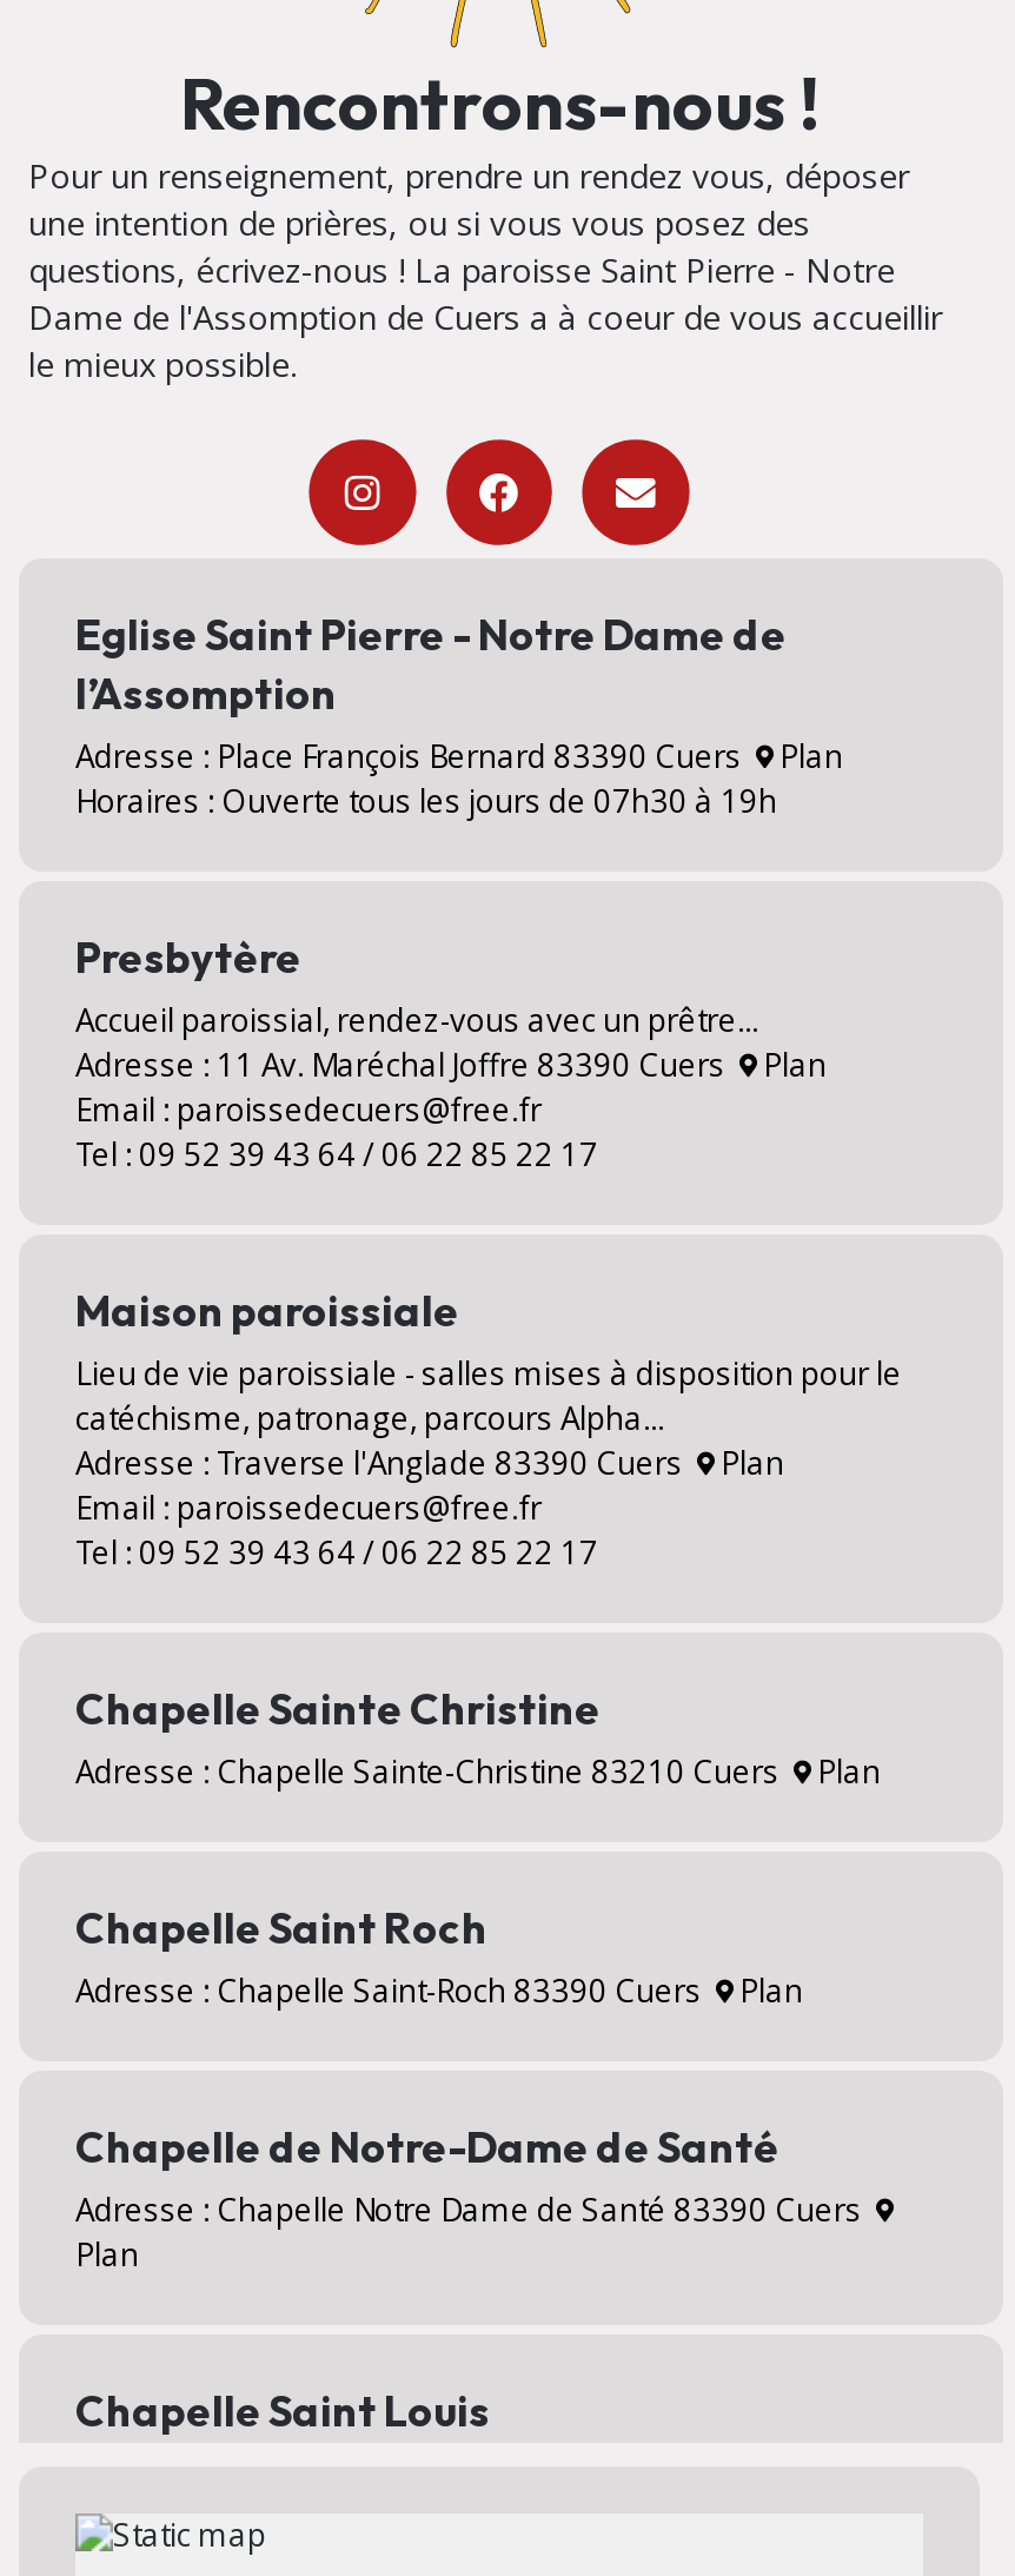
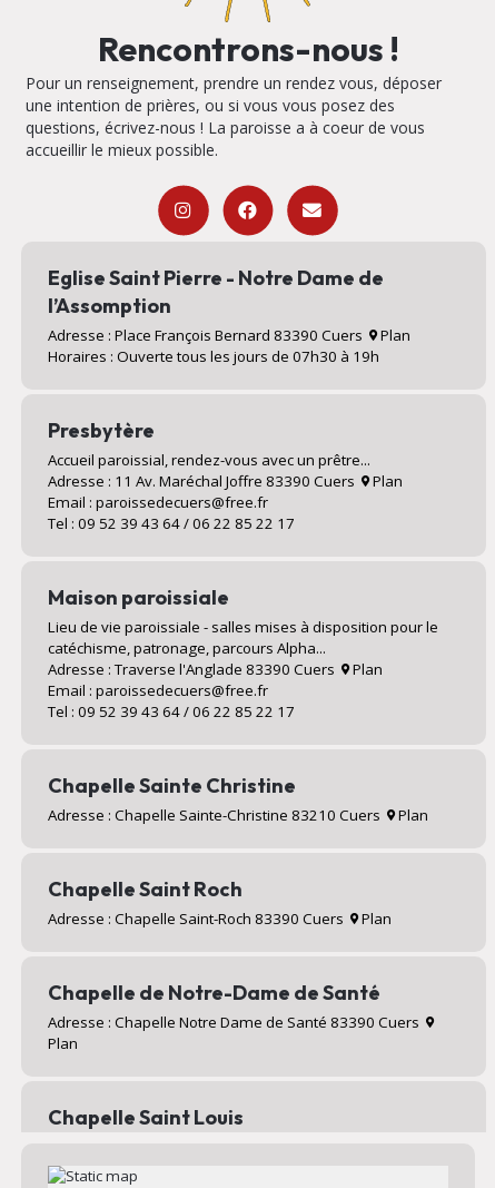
- questions, écrivez-nous ! La paroisse Saint Pierre - Notre
- Dame de l'Assomption de Cuers a à coeur de vous accueillir
- le mieux possible.
+ questions, écrivez-nous ! La paroisse a à coeur de vous
+ accueillir le mieux possible.
